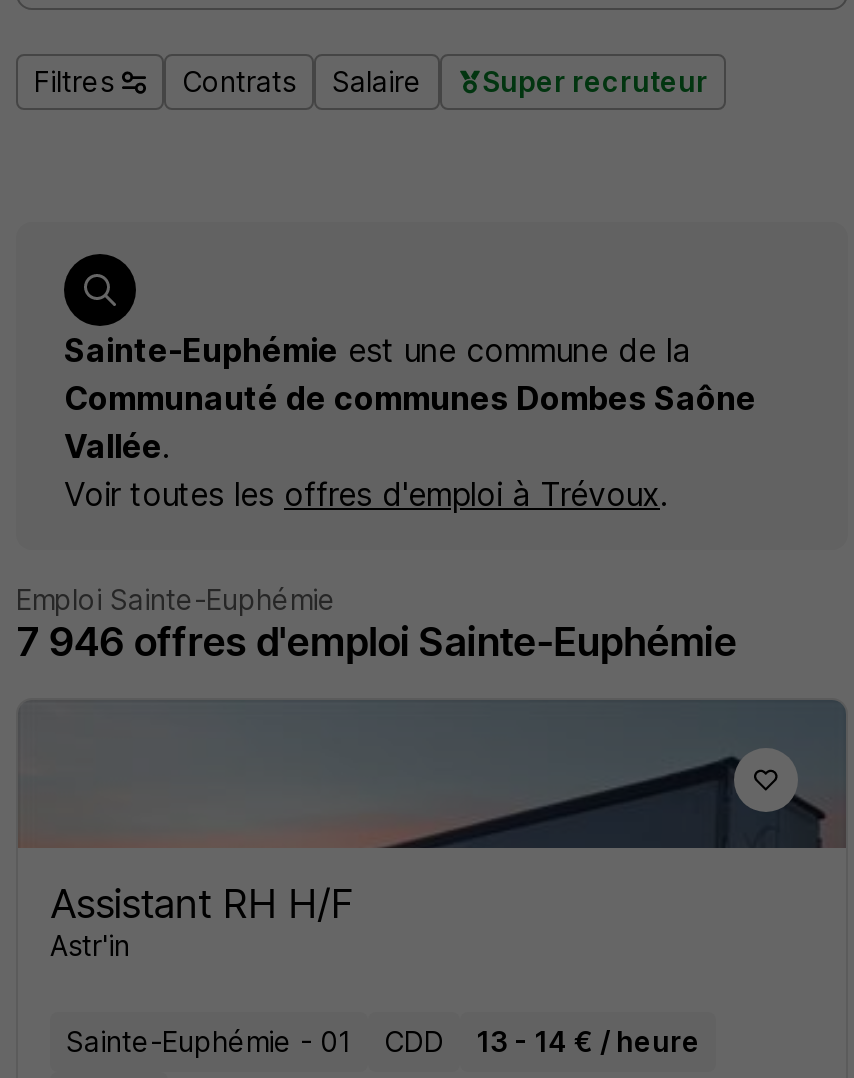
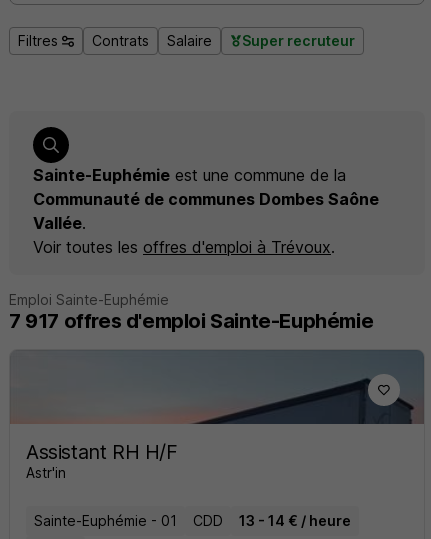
- 7 946 offres d'emploi Sainte-Euphémie
+ 7 917 offres d'emploi Sainte-Euphémie
